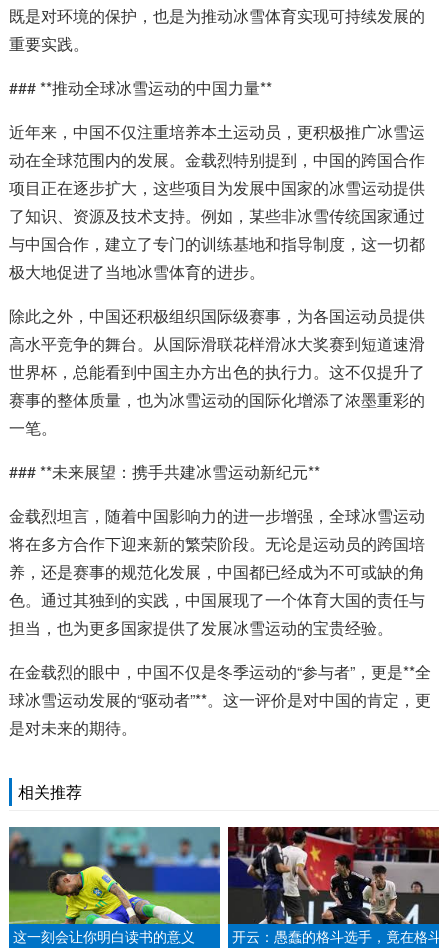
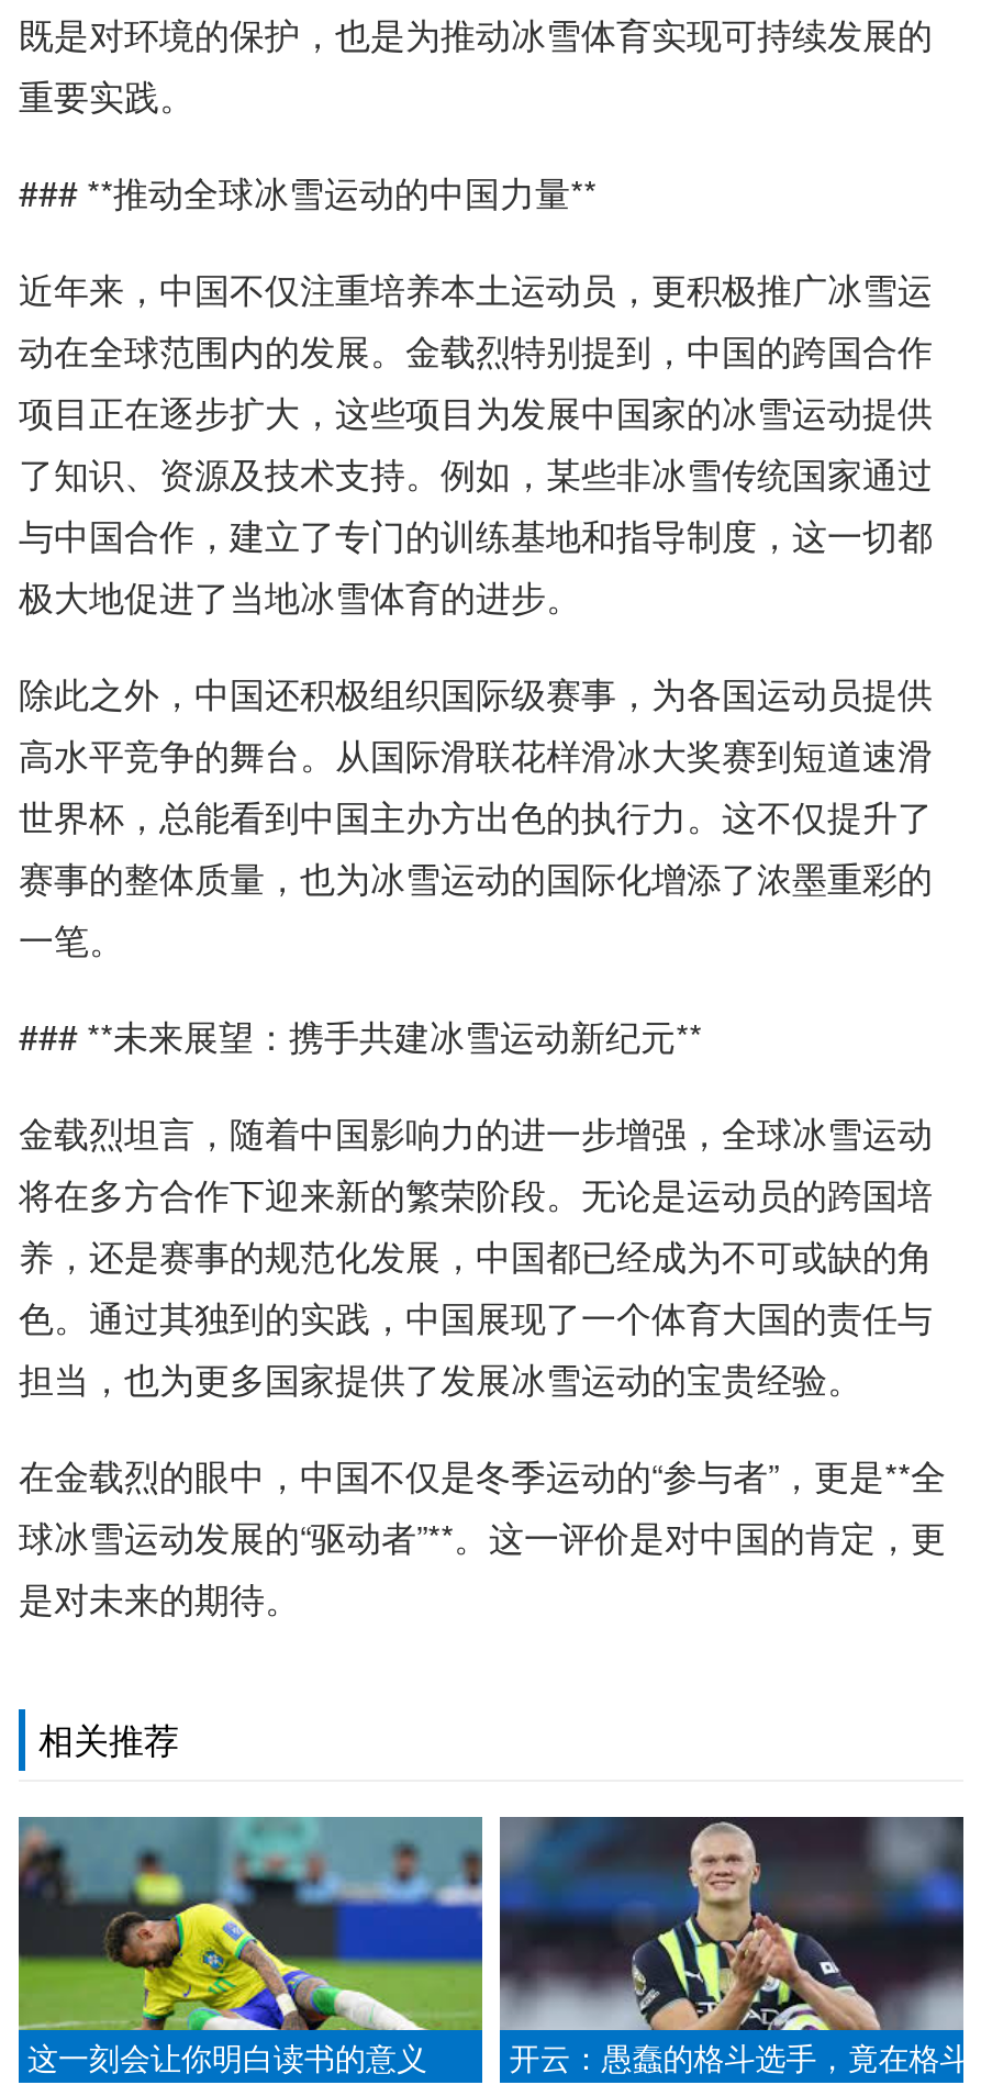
- [image]
+ [image]
